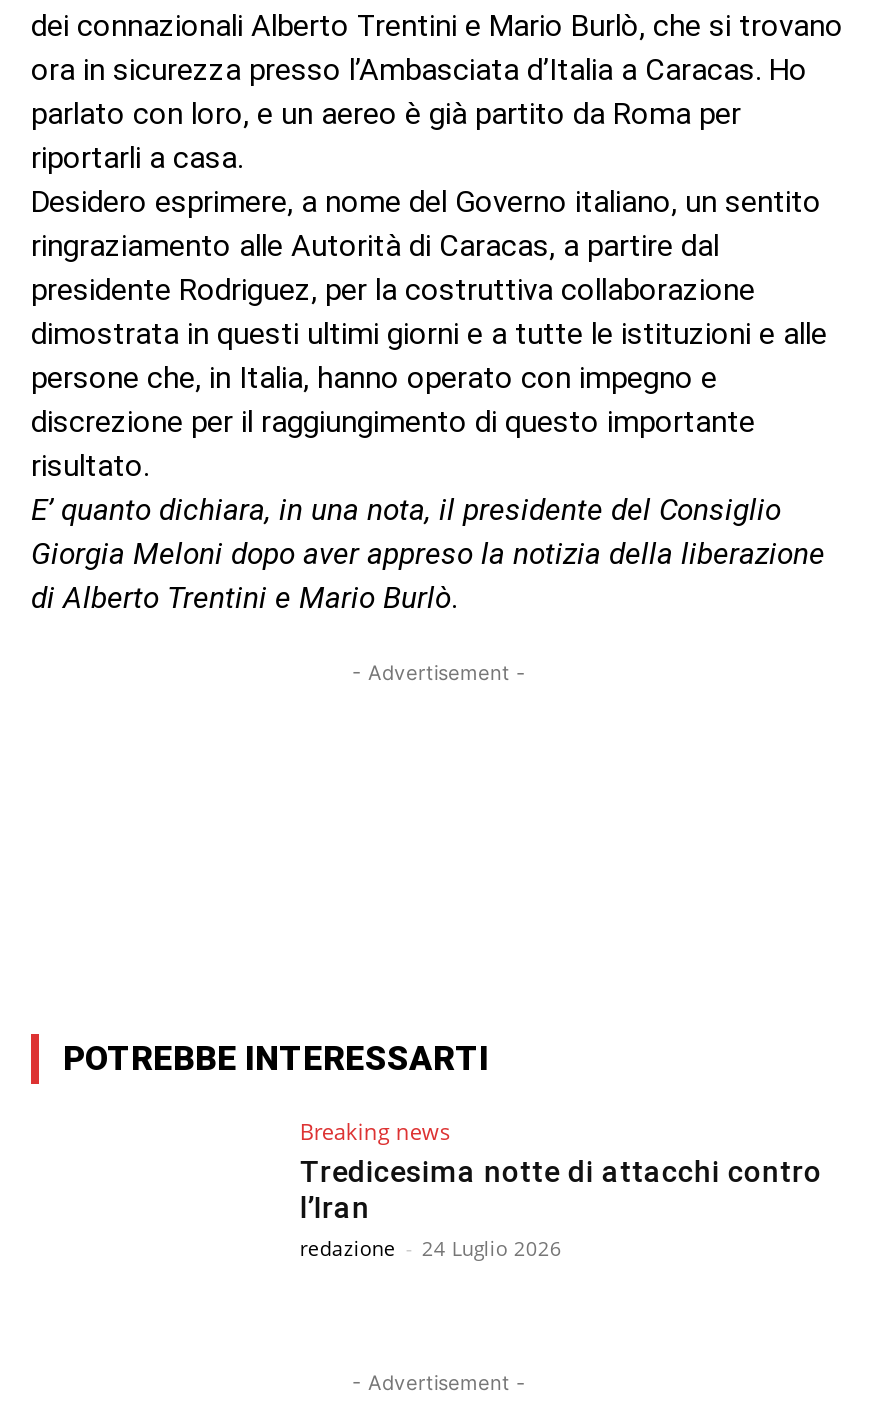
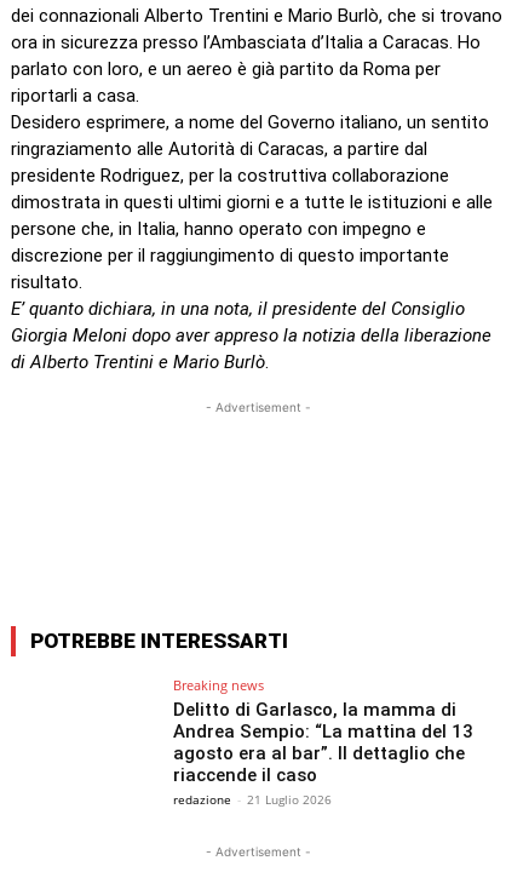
- Tredicesima notte di attacchi contro
- l’Iran
- redazione - 24 Luglio 2026
+ Delitto di Garlasco, la mamma di
+ Andrea Sempio: “La mattina del 13
+ agosto era al bar”. Il dettaglio che
+ riaccende il caso
+ redazione - 21 Luglio 2026
